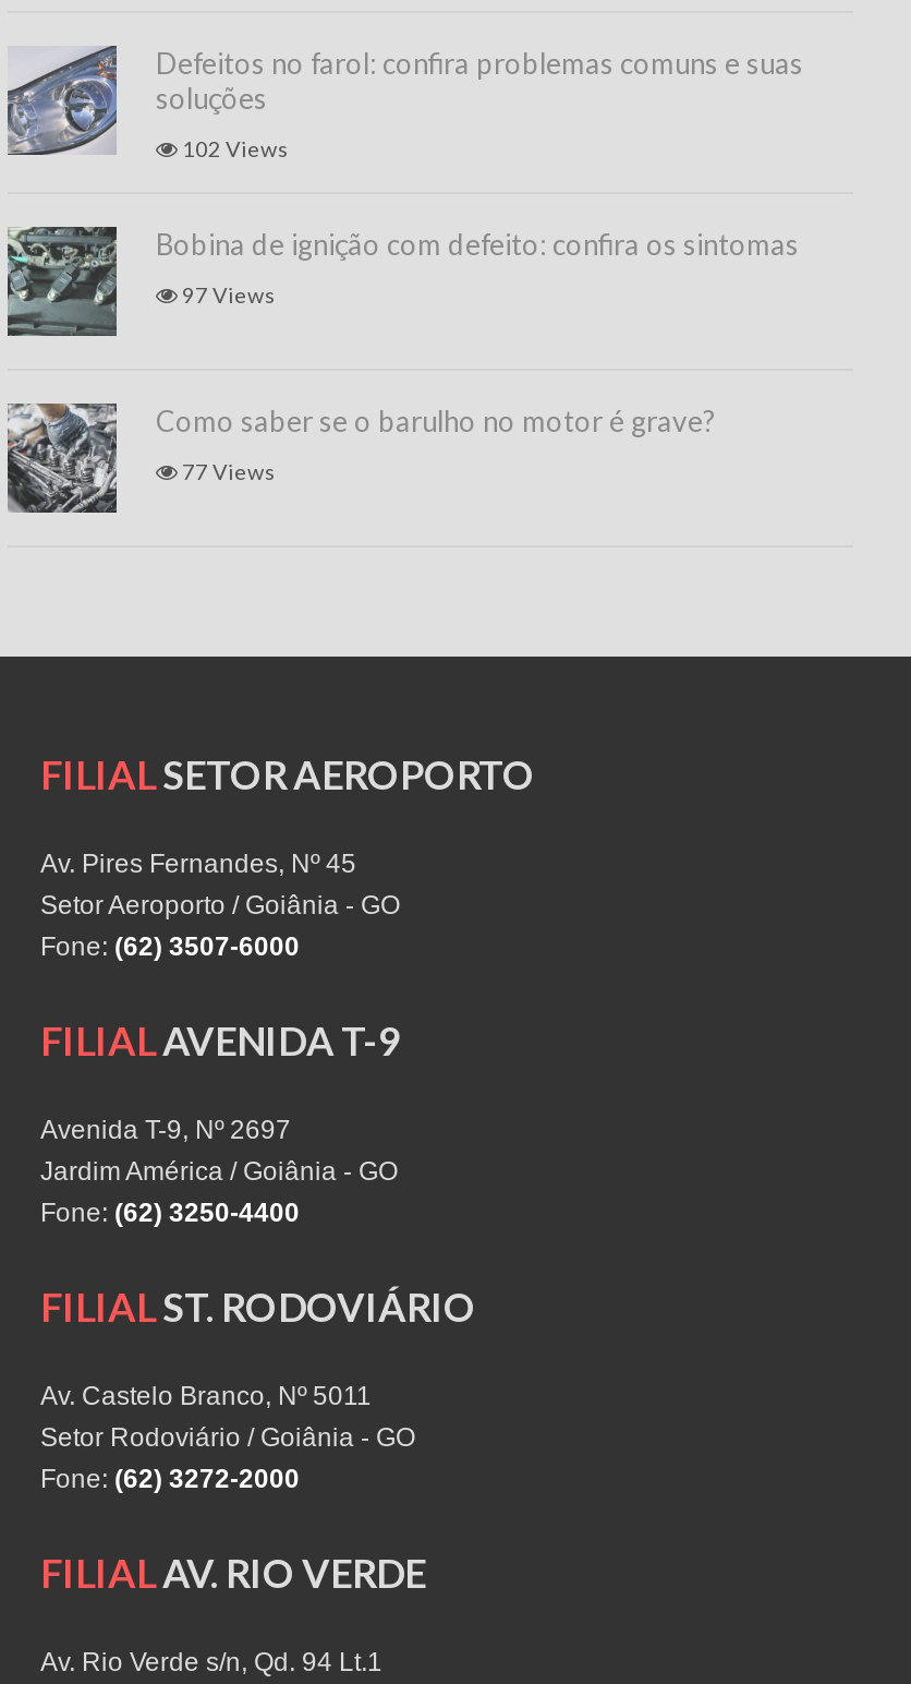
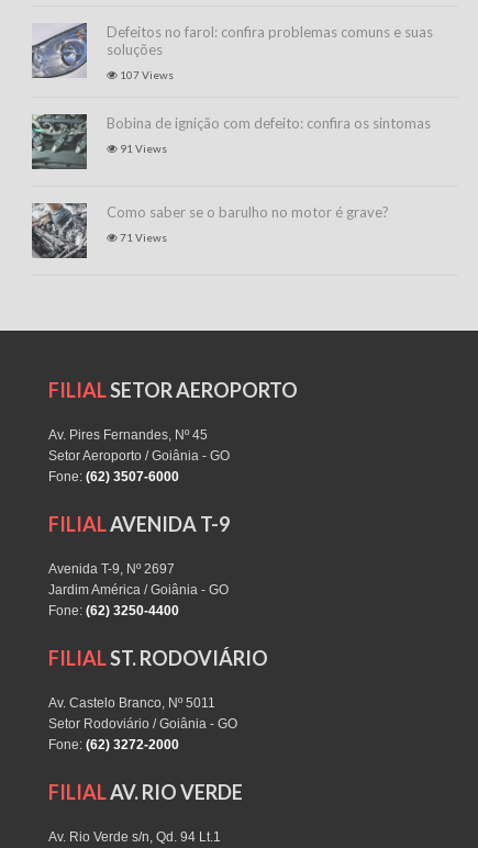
- 102 Views
+ 107 Views

- 97 Views
+ 91 Views

- 77 Views
+ 71 Views
